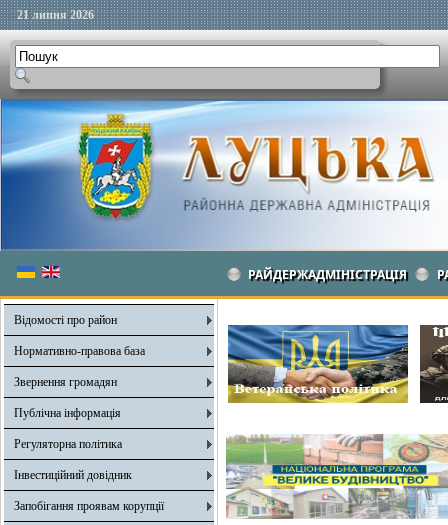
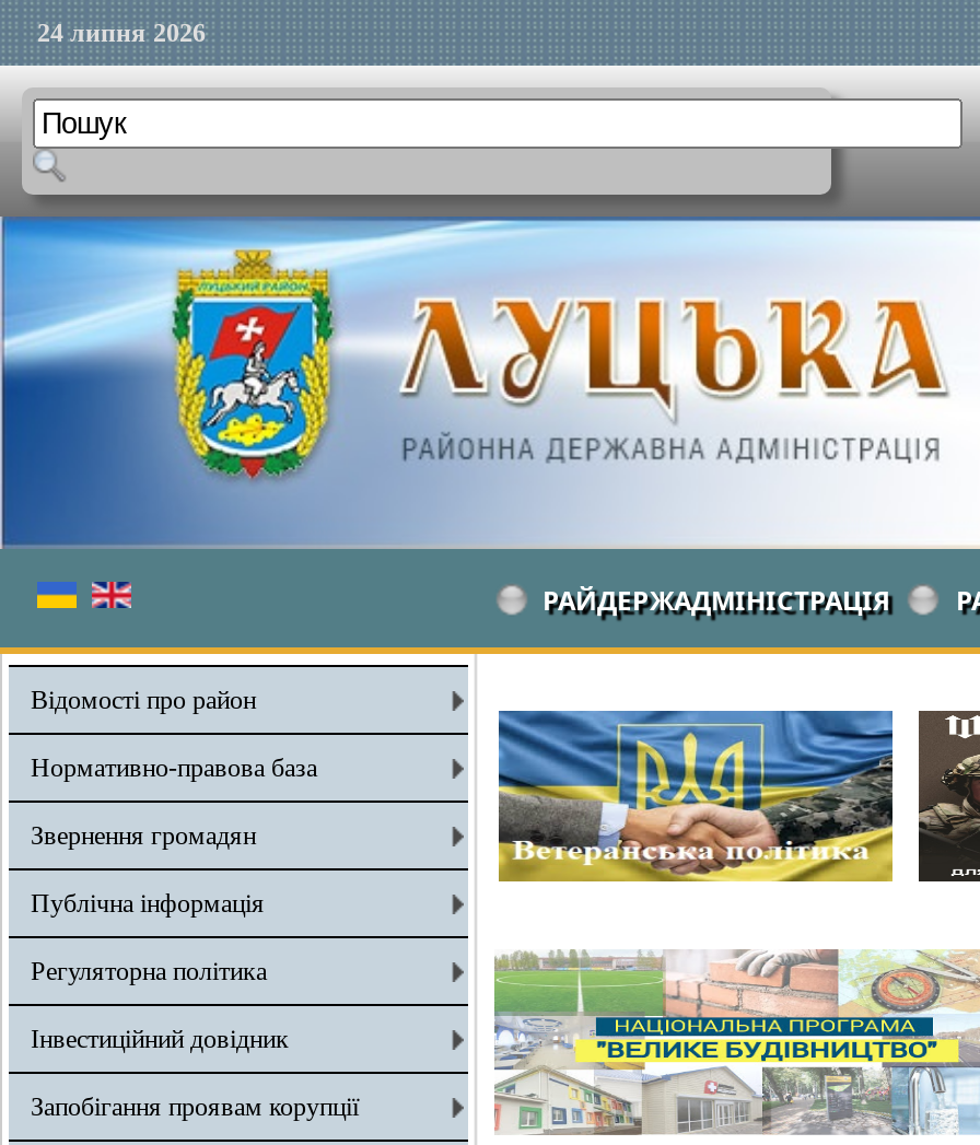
- 21 липня 2026
+ 24 липня 2026
